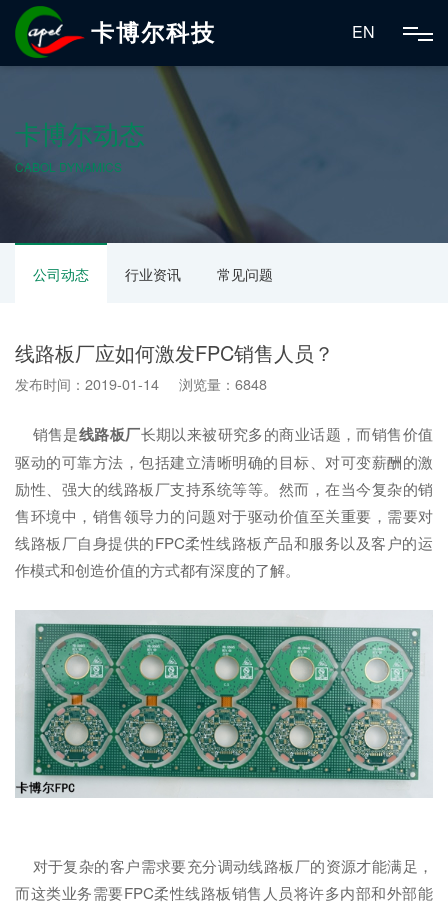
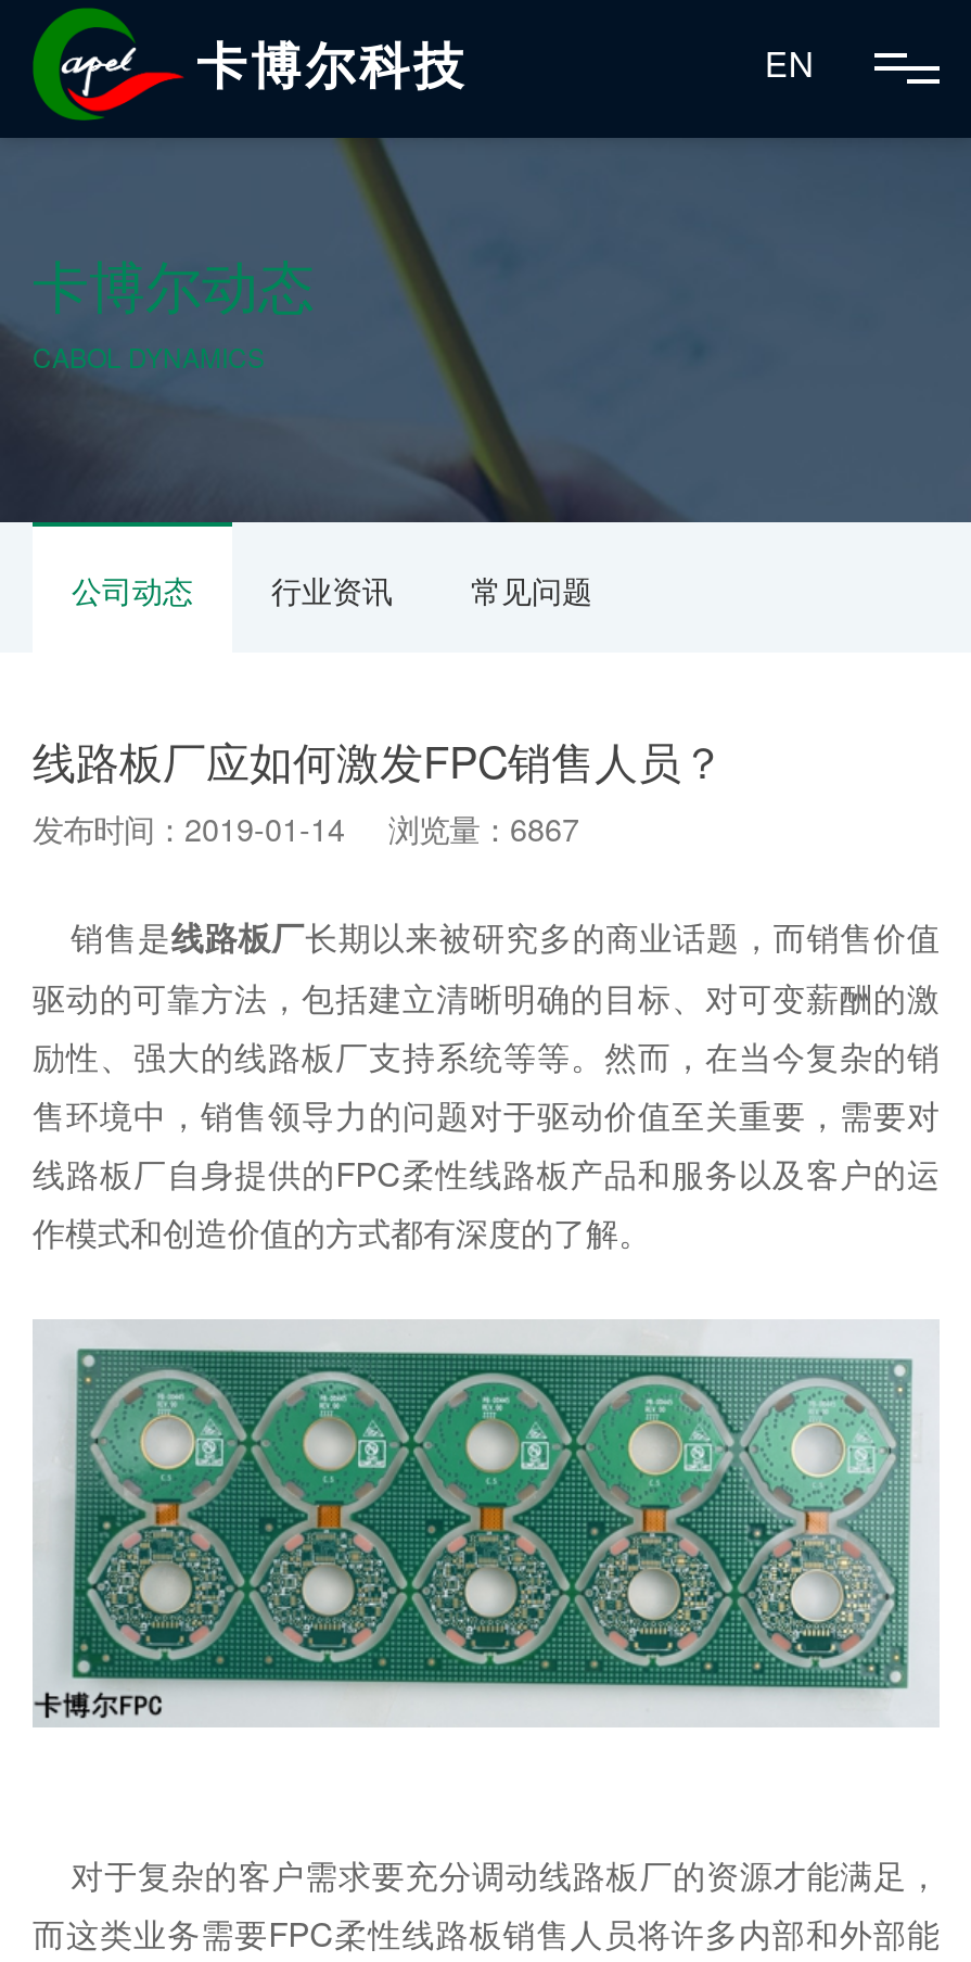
- 发布时间：2019-01-14 浏览量：6848
+ 发布时间：2019-01-14 浏览量：6867
